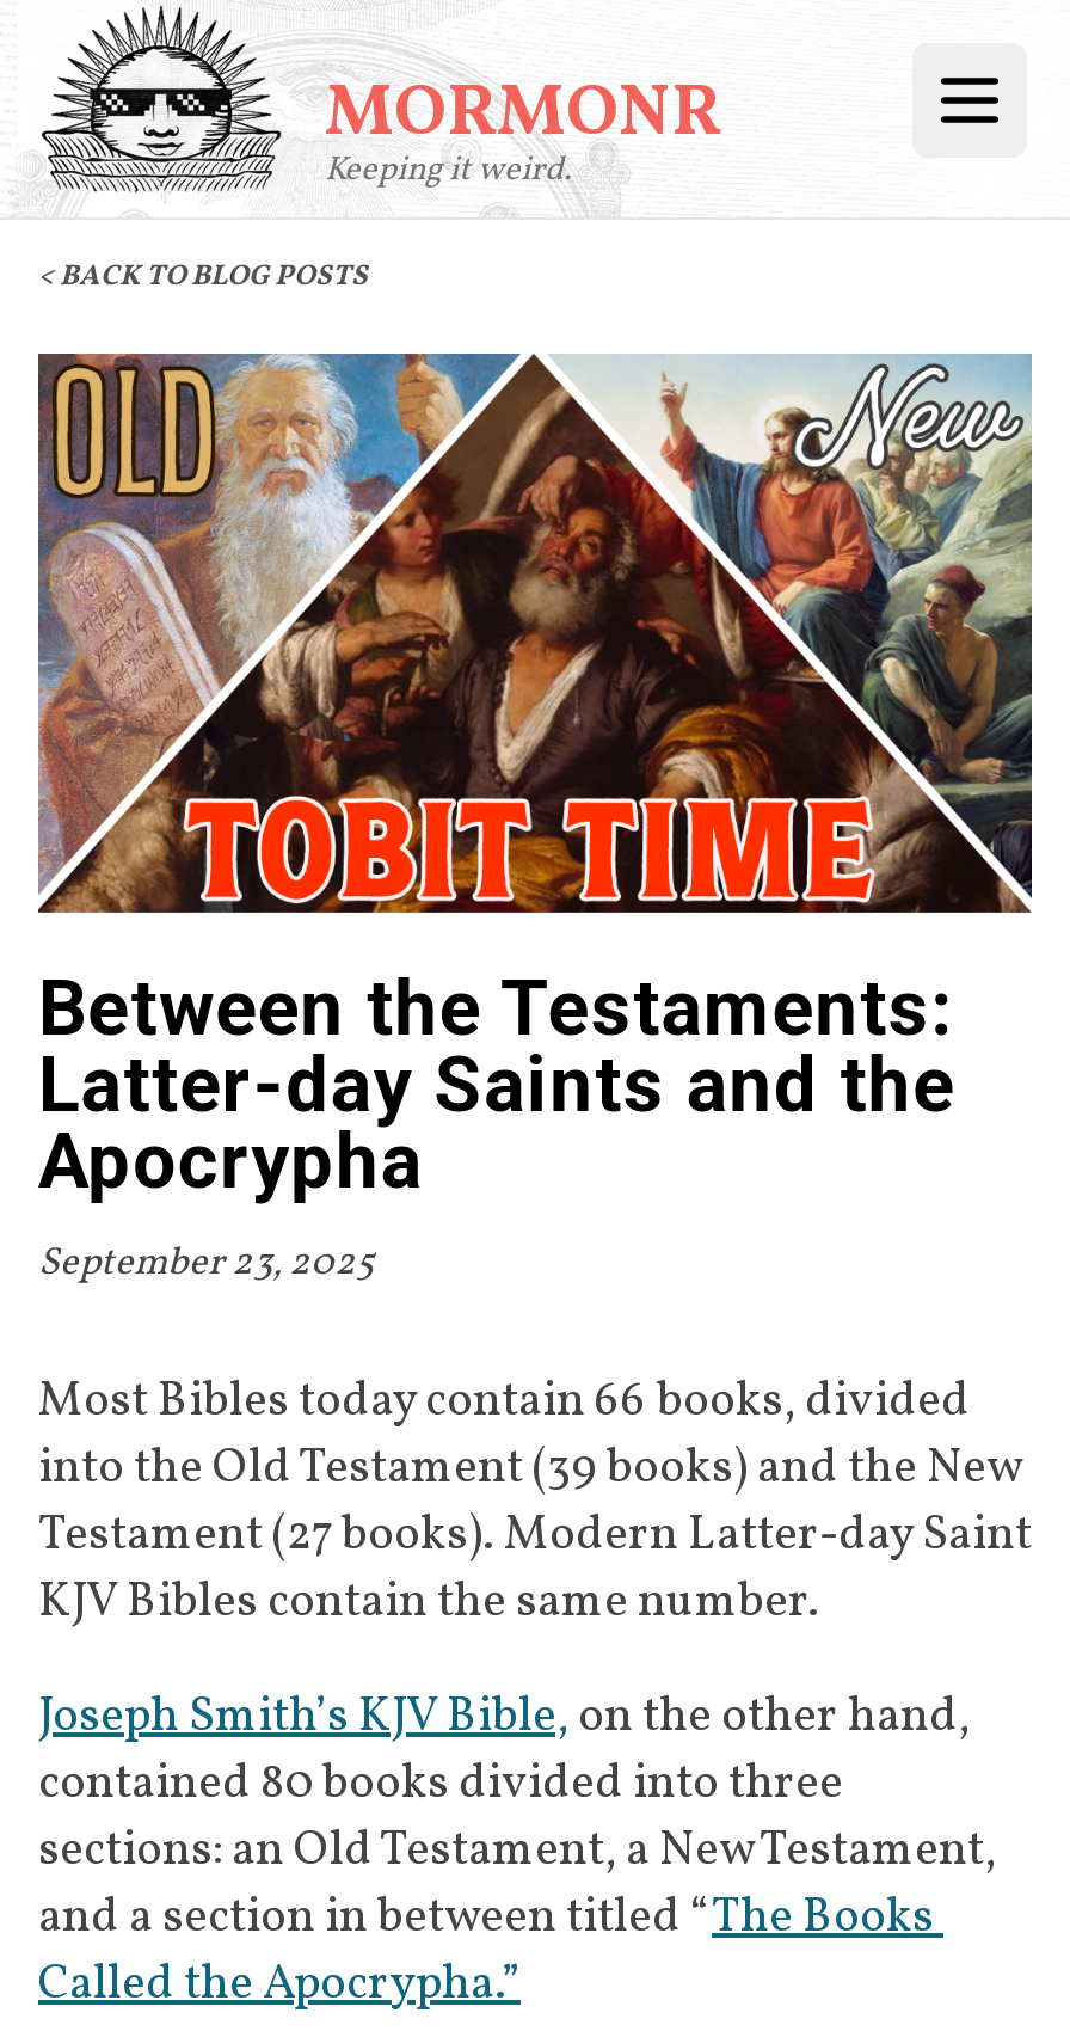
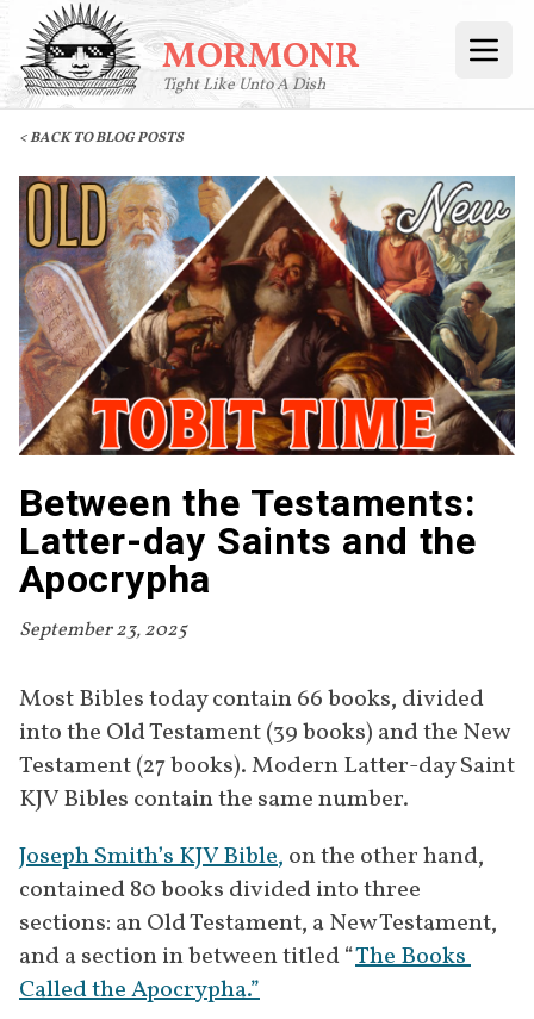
- Keeping it weird.
+ Tight Like Unto A Dish
